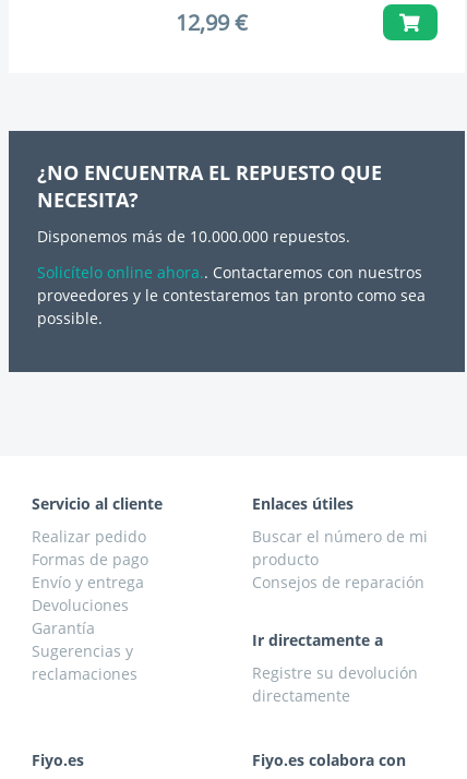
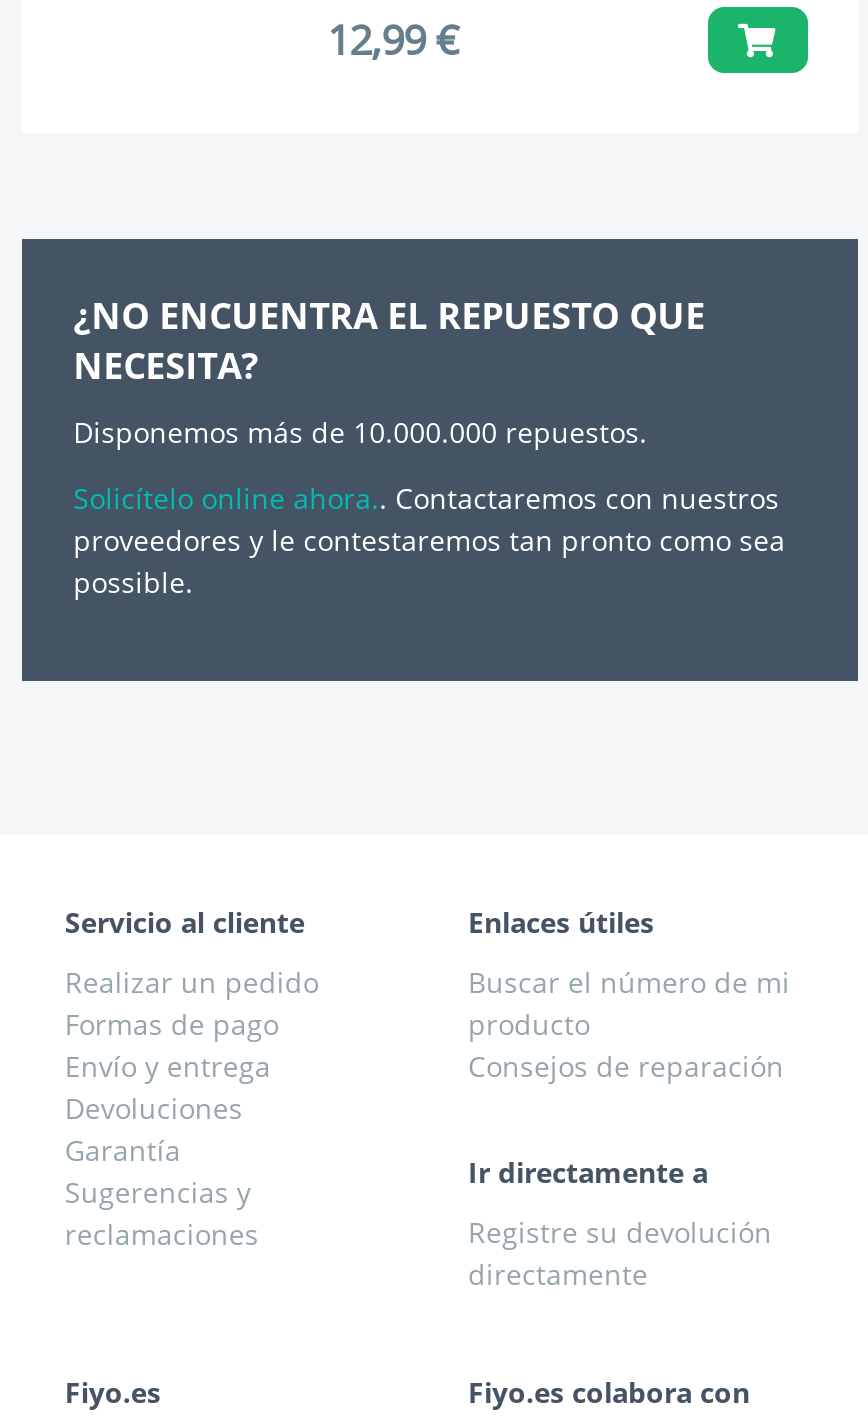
- Realizar pedido
+ Realizar un pedido
